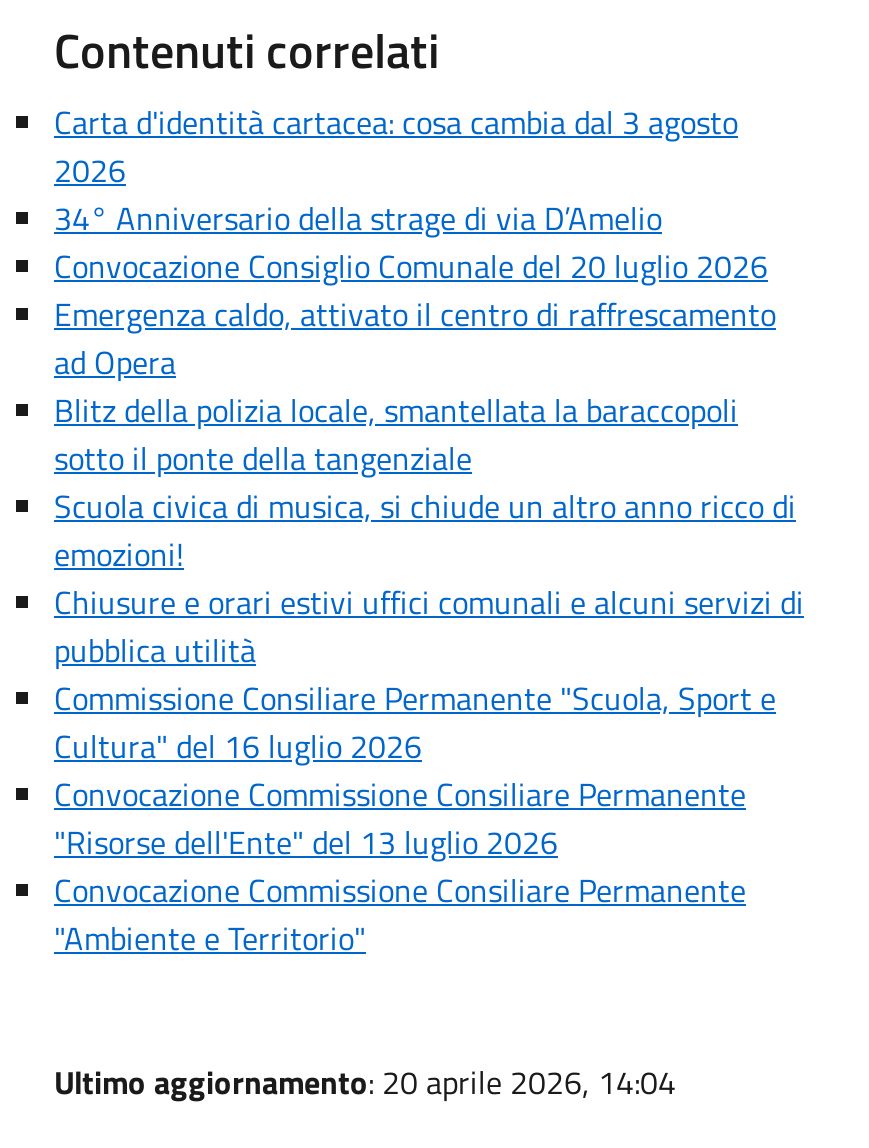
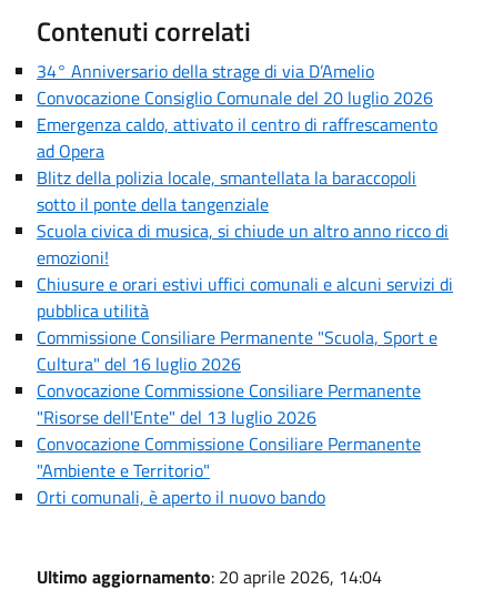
- Carta d'identità cartacea: cosa cambia dal 3 agosto
- 2026

moved up: 34° Anniversario della strage di via D’Amelio | Convocazione Consiglio Comunale del 20 luglio 2026 | Emergenza caldo, attivato il centro di raffrescamento | ... | Convocazione Commissione Consiliare Permanente | "Ambiente e Territorio"

+ Orti comunali, è aperto il nuovo bando
